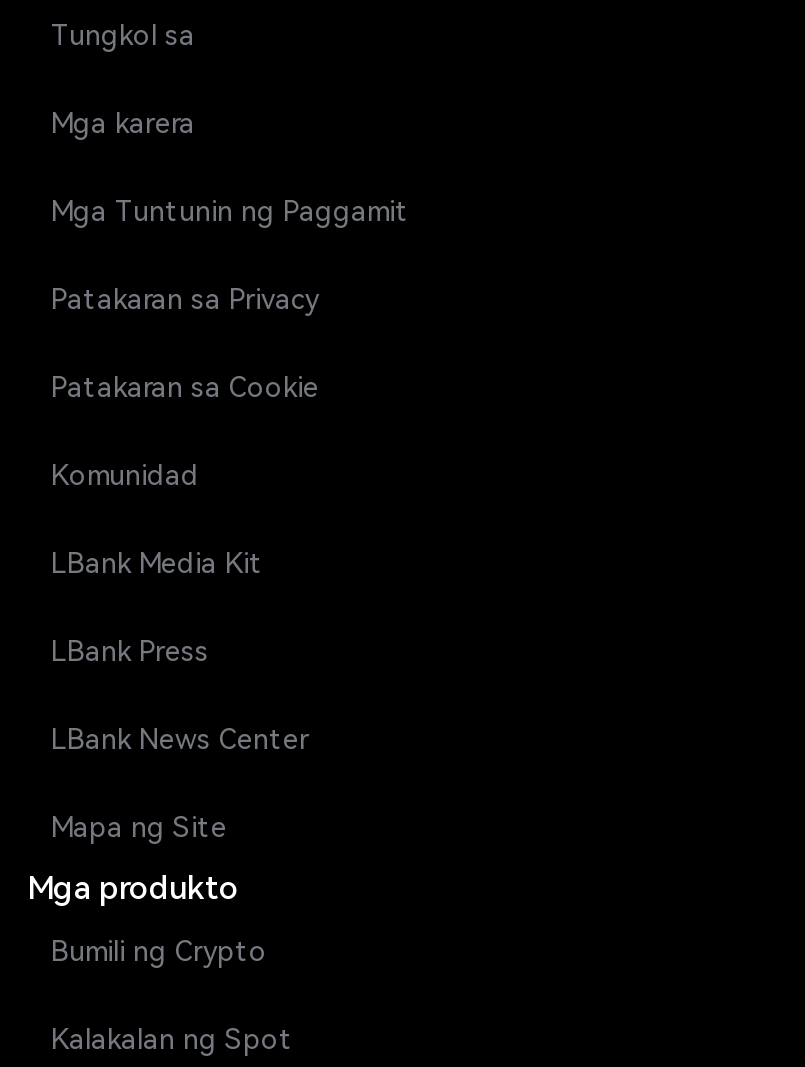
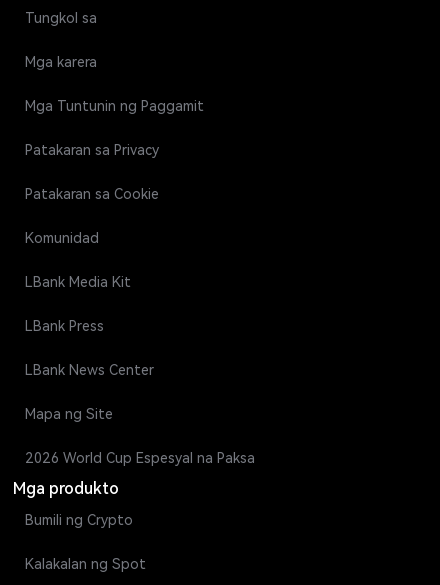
+ 2026 World Cup Espesyal na Paksa
